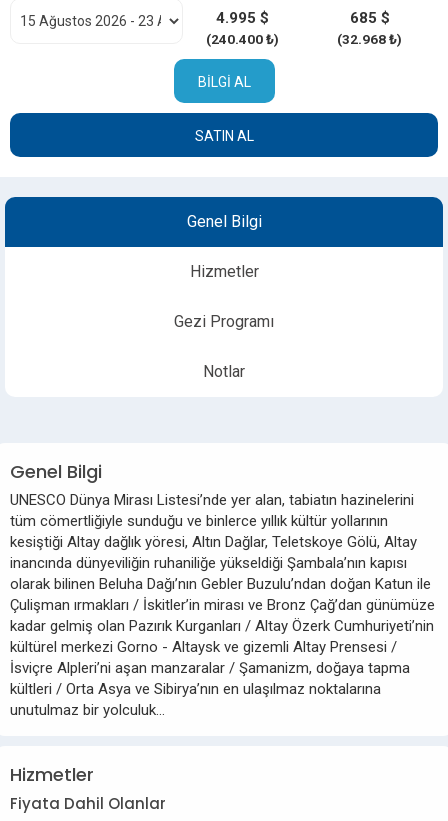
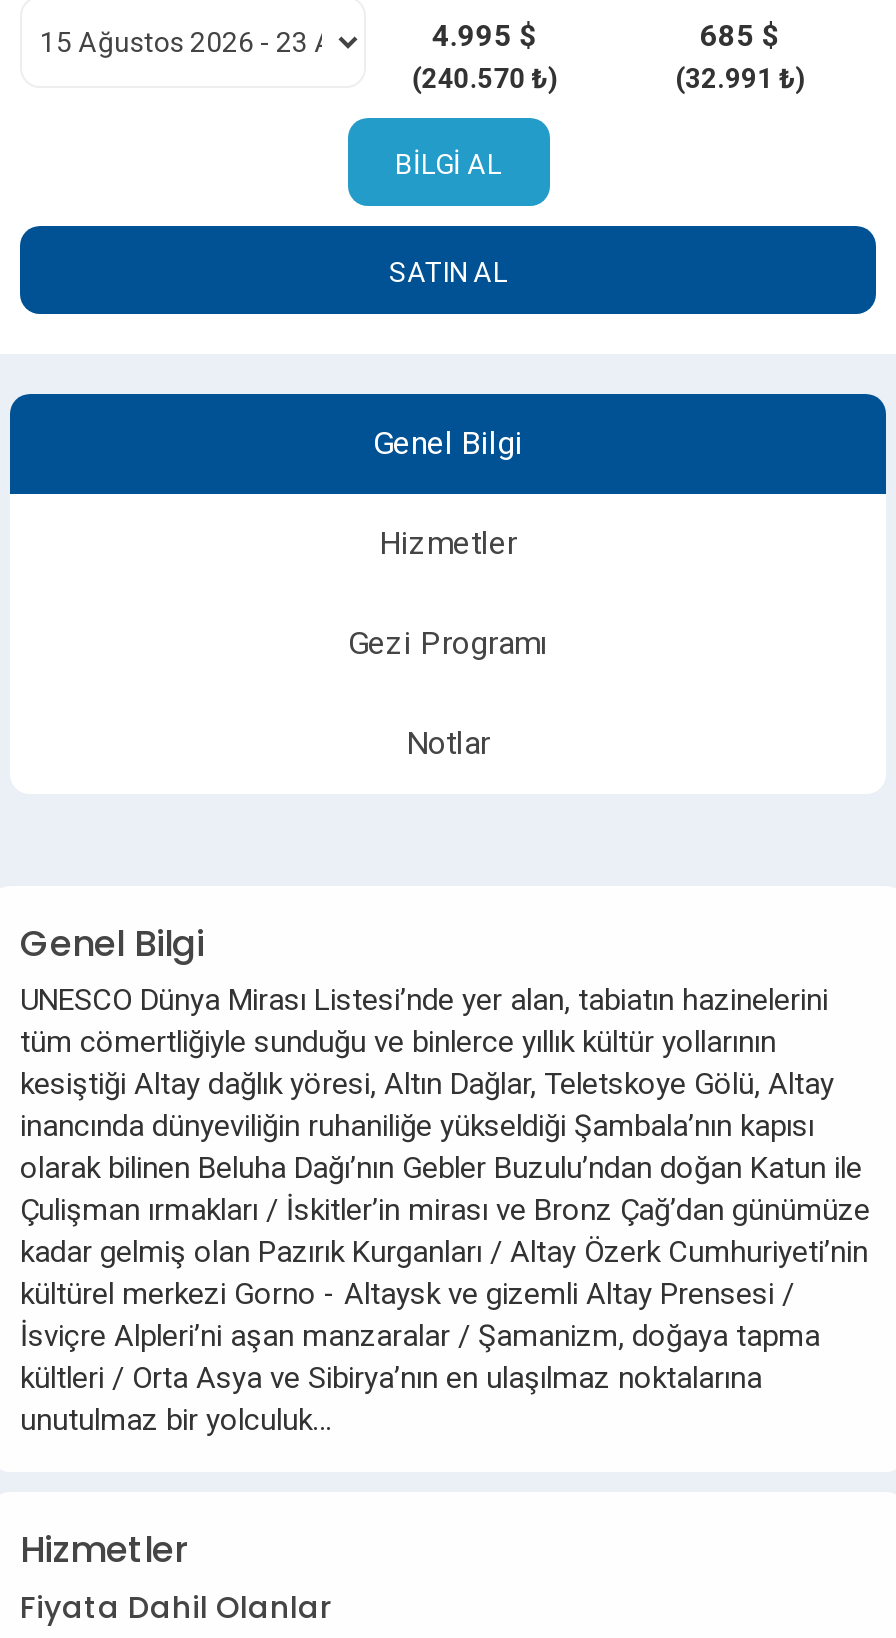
- (240.400 ₺)
+ (240.570 ₺)

- (32.968 ₺)
+ (32.991 ₺)
